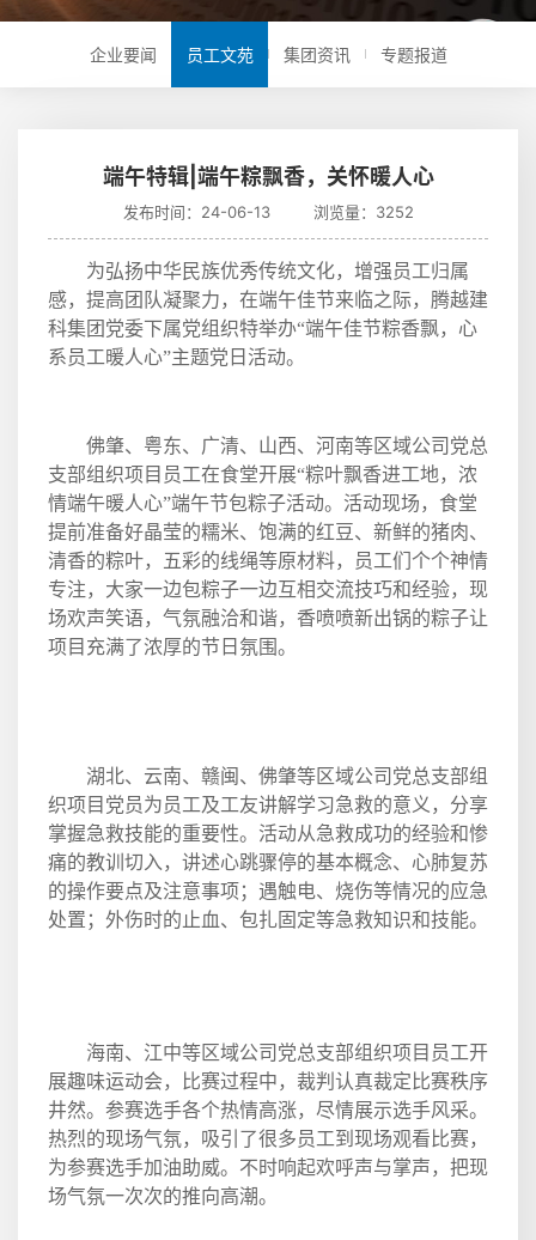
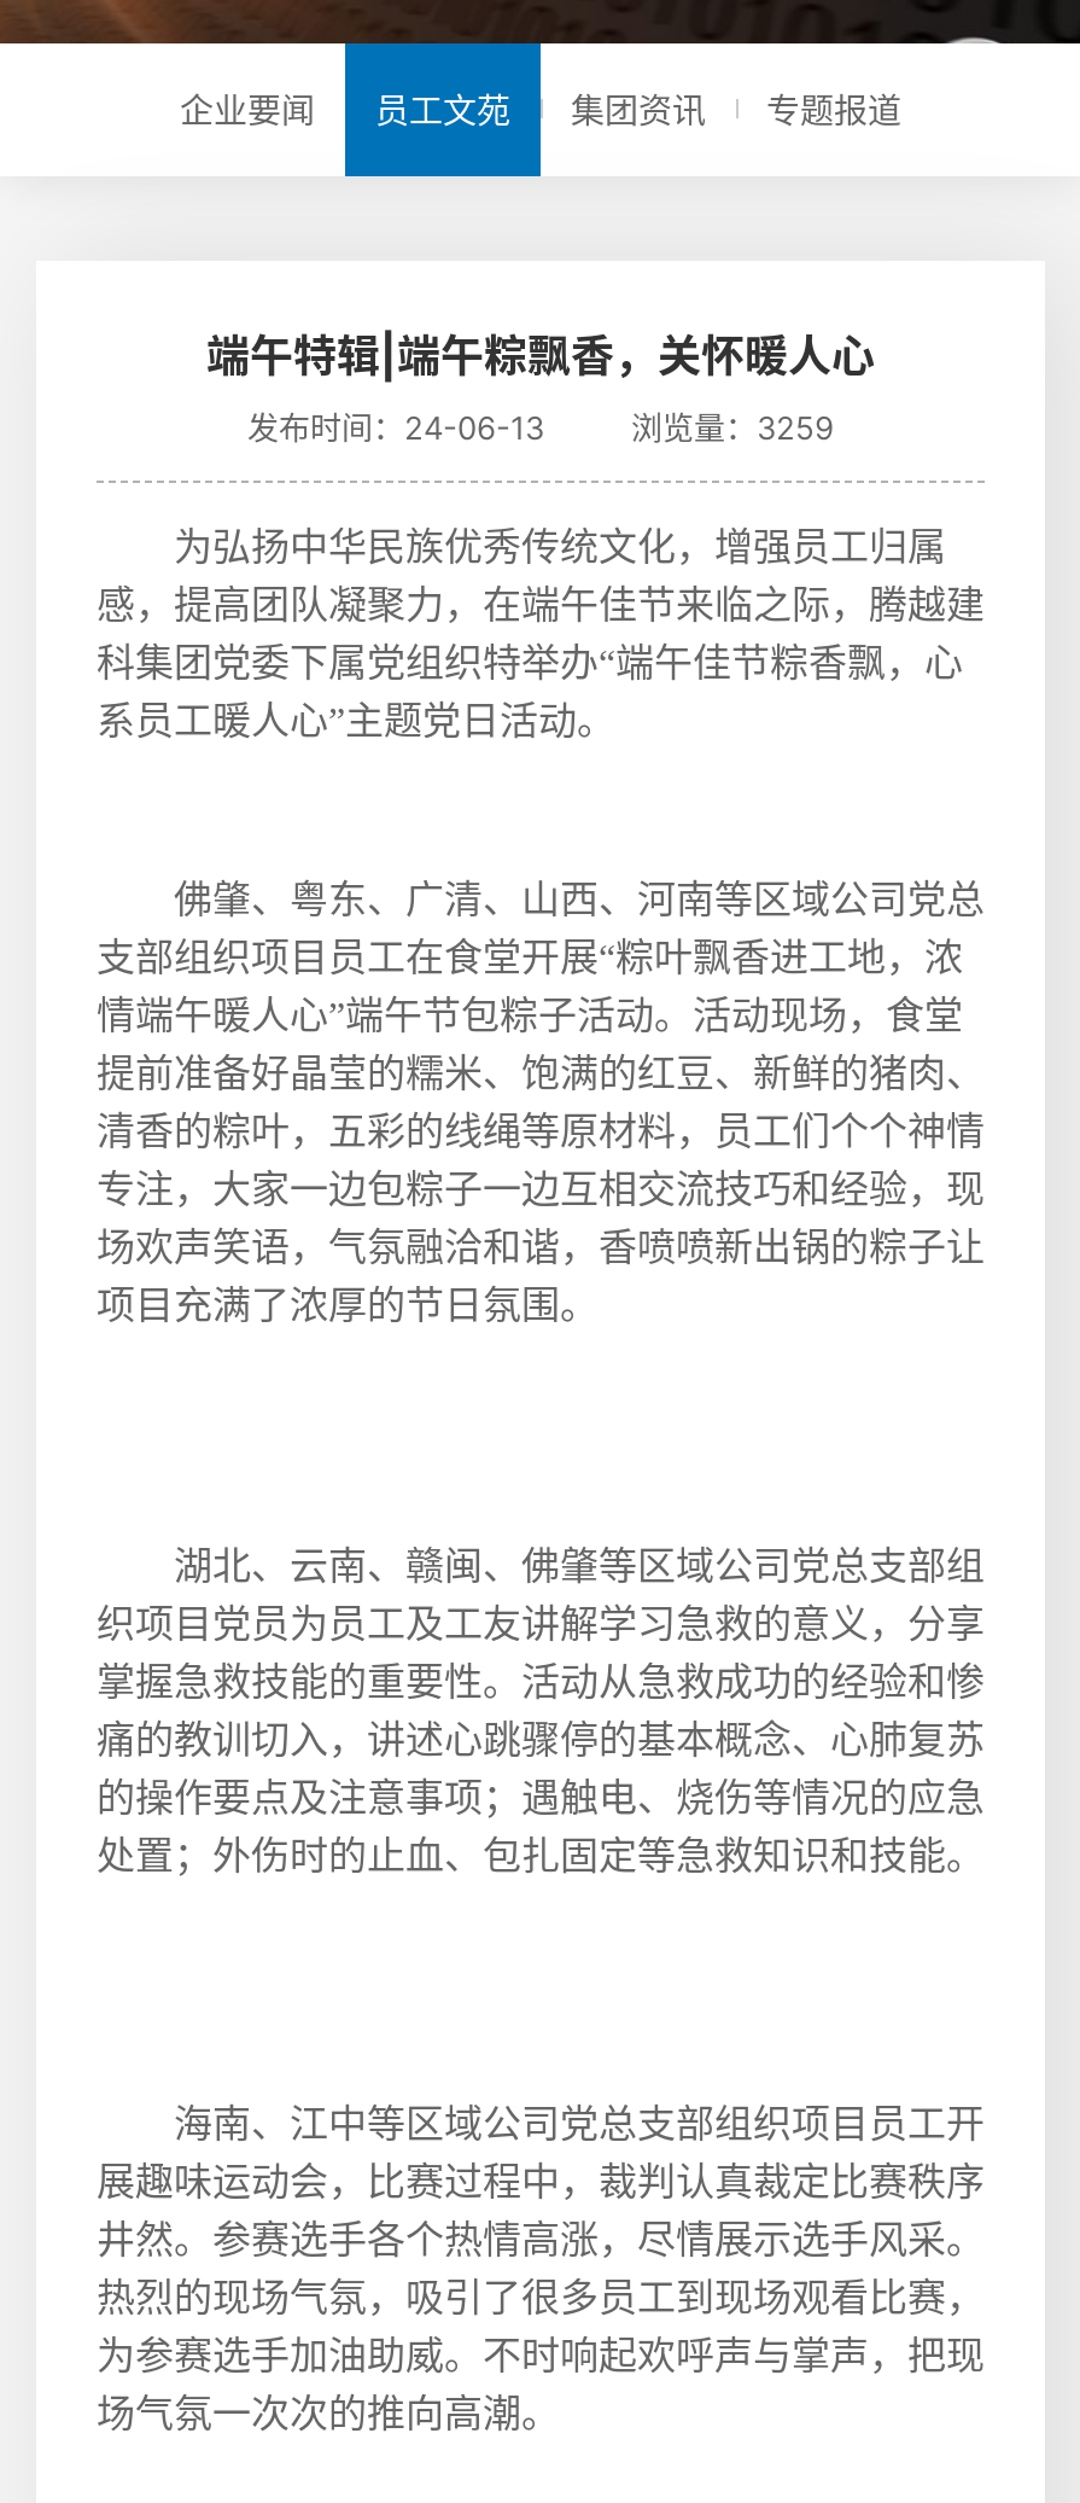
- 发布时间：24-06-13 浏览量：3252
+ 发布时间：24-06-13 浏览量：3259
